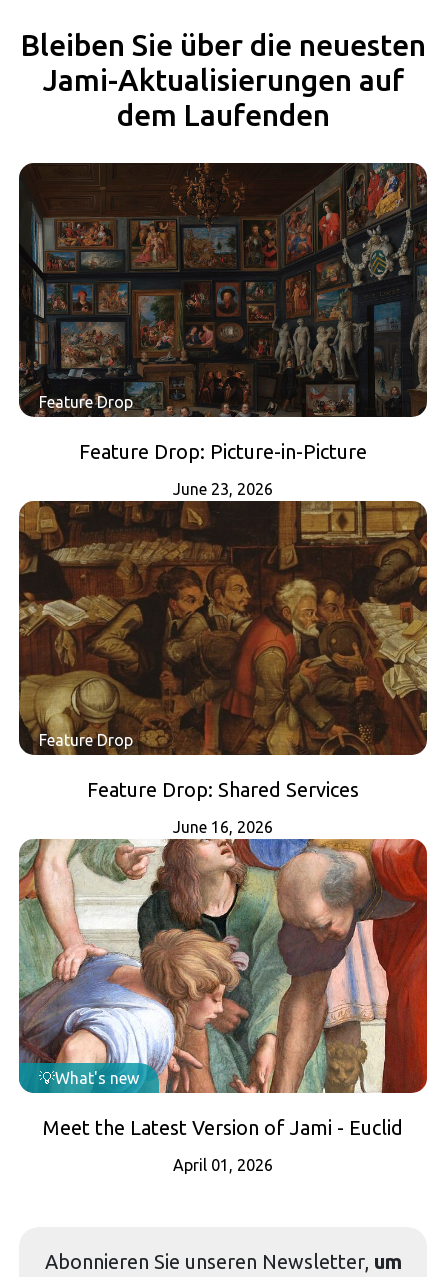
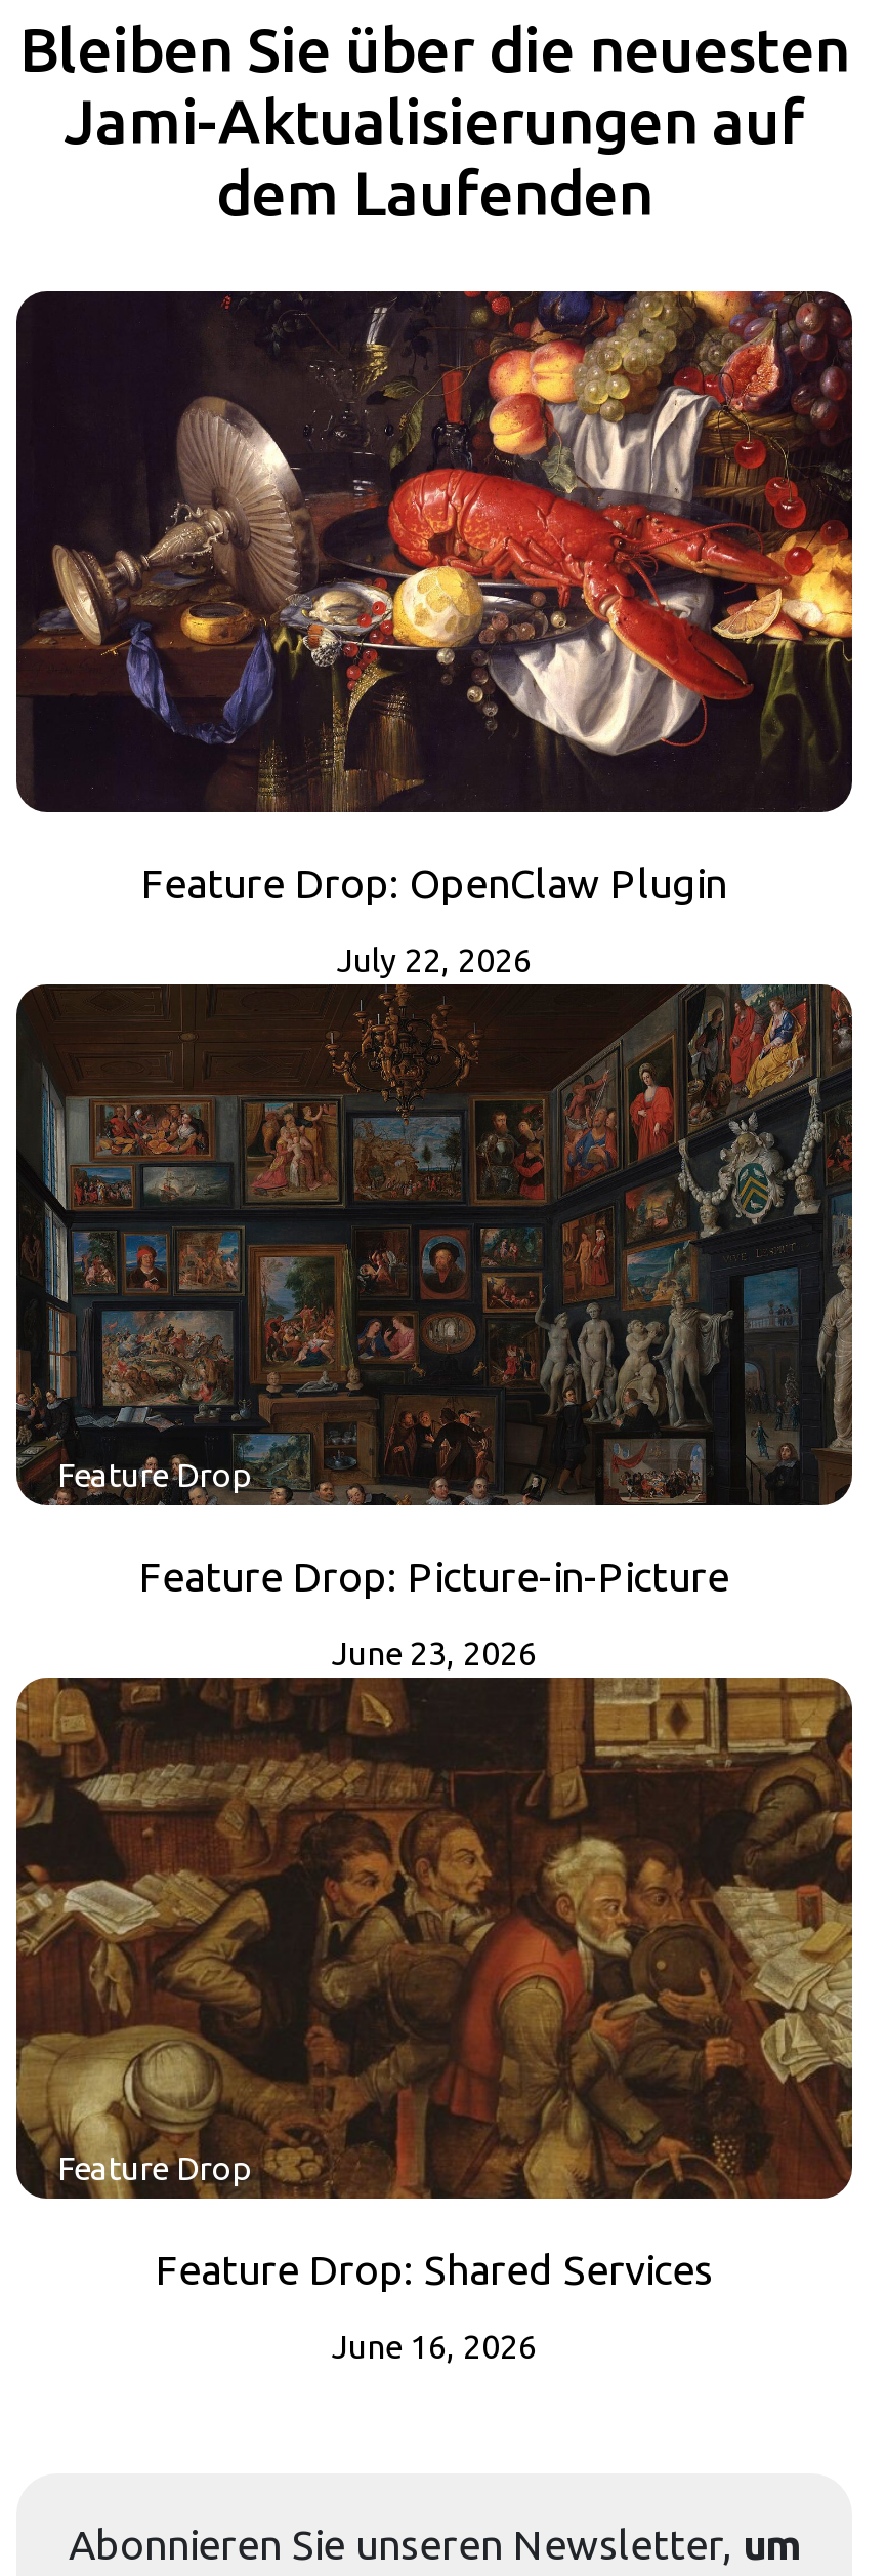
+ [image]
+ Feature Drop: OpenClaw Plugin
+ July 22, 2026

moved down: [image] | Feature Drop | Feature Drop: Picture-in-Picture | June 23, 2026 | Feature Drop | Feature Drop: Shared Services | June 16, 2026

- [image]
- What's new
- Meet the Latest Version of Jami - Euclid
- April 01, 2026
